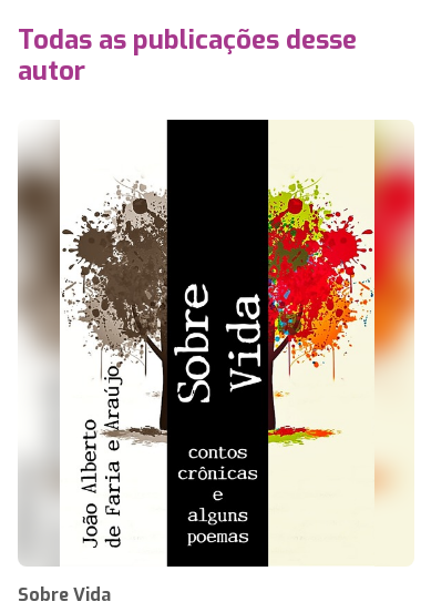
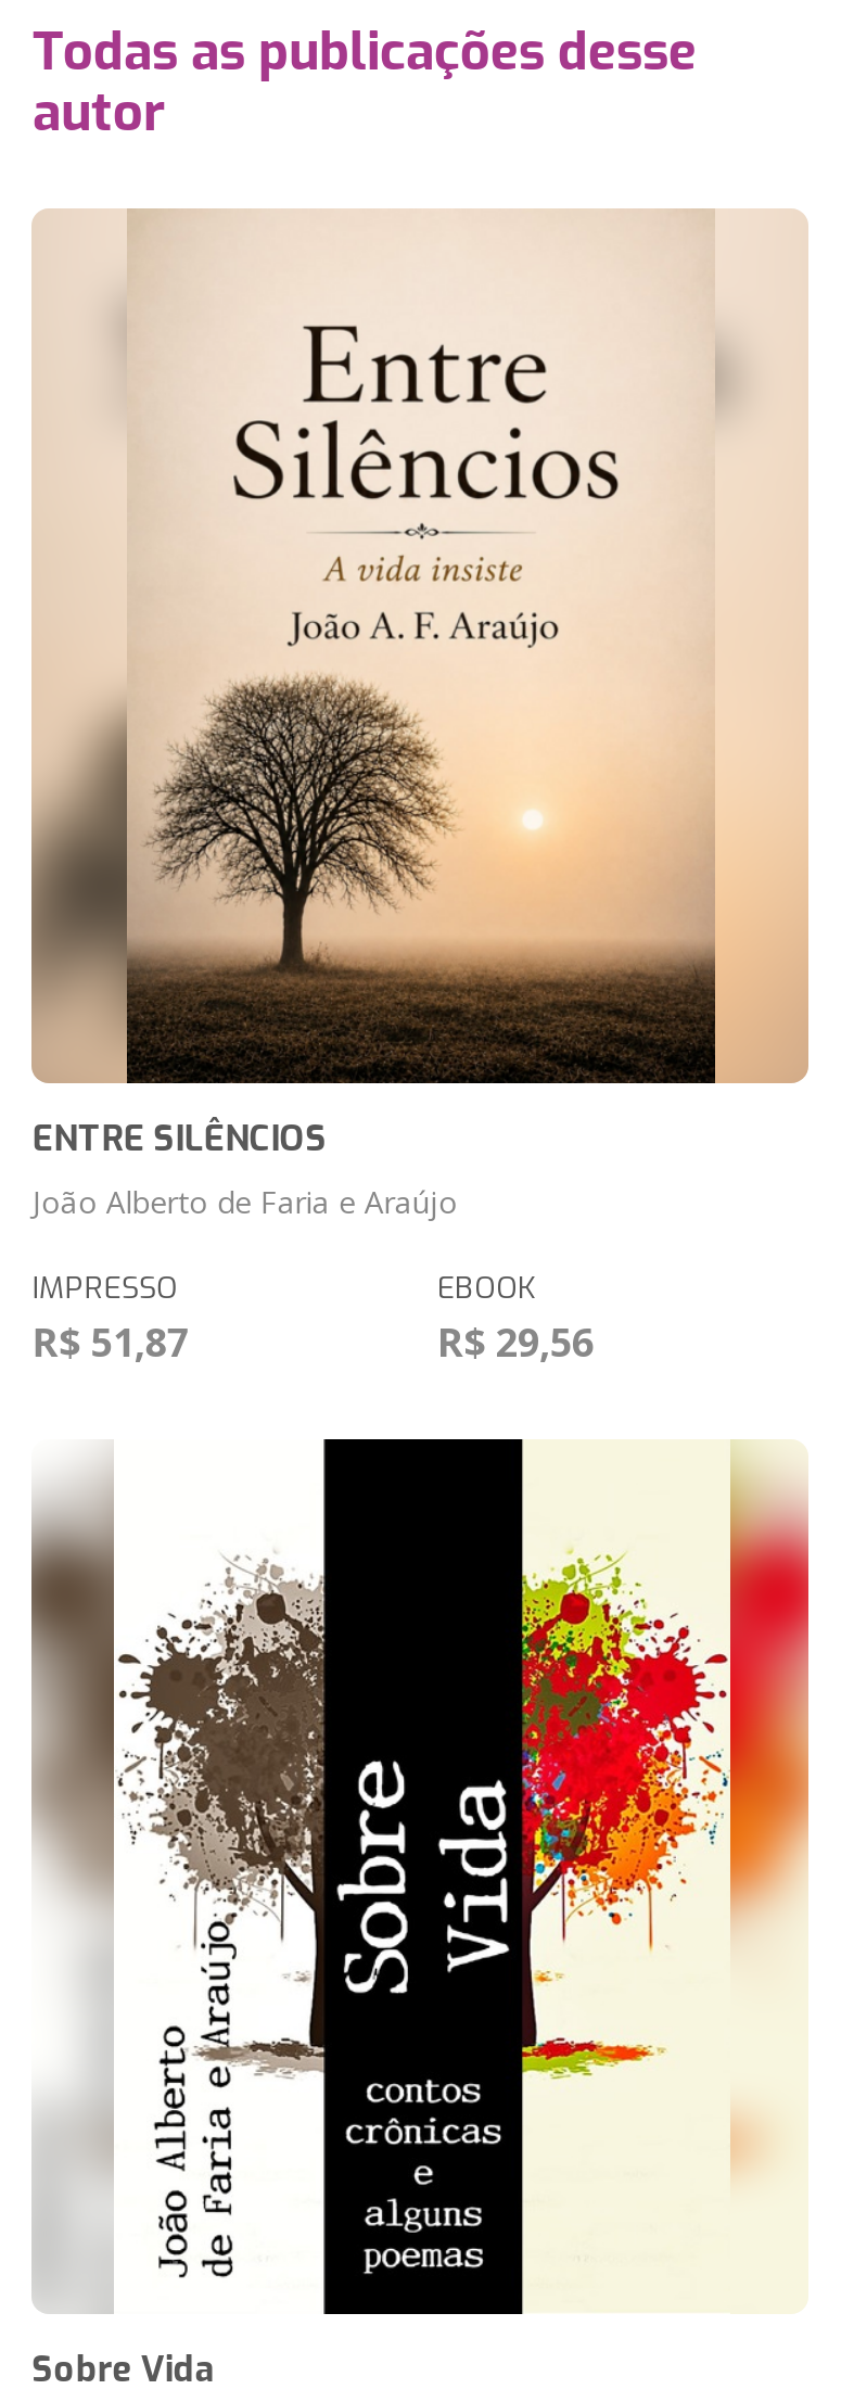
+ [image]
+ ENTRE SILÊNCIOS
+ João Alberto de Faria e Araújo
+ IMPRESSO
+ R$ 51,87

+ EBOOK
+ R$ 29,56
